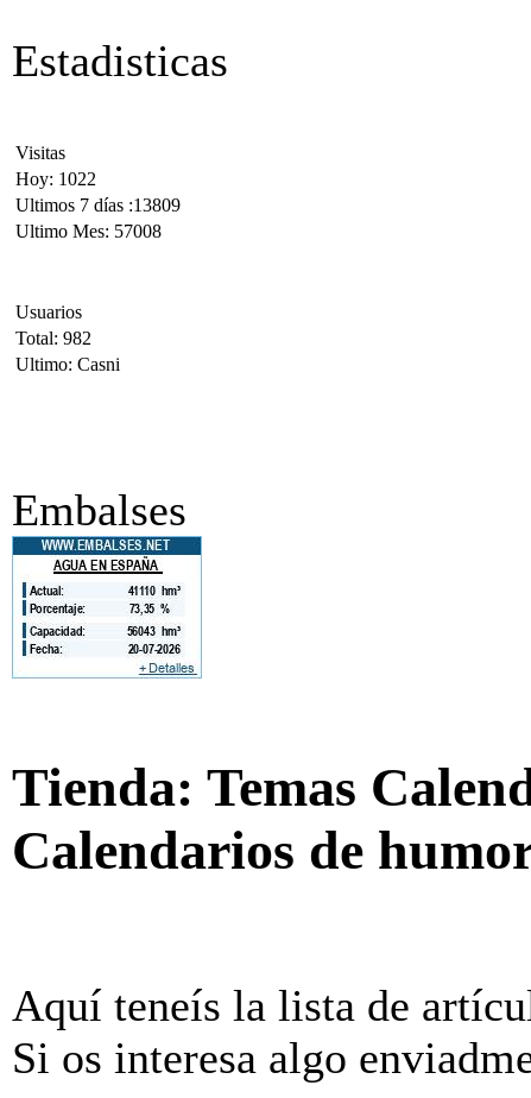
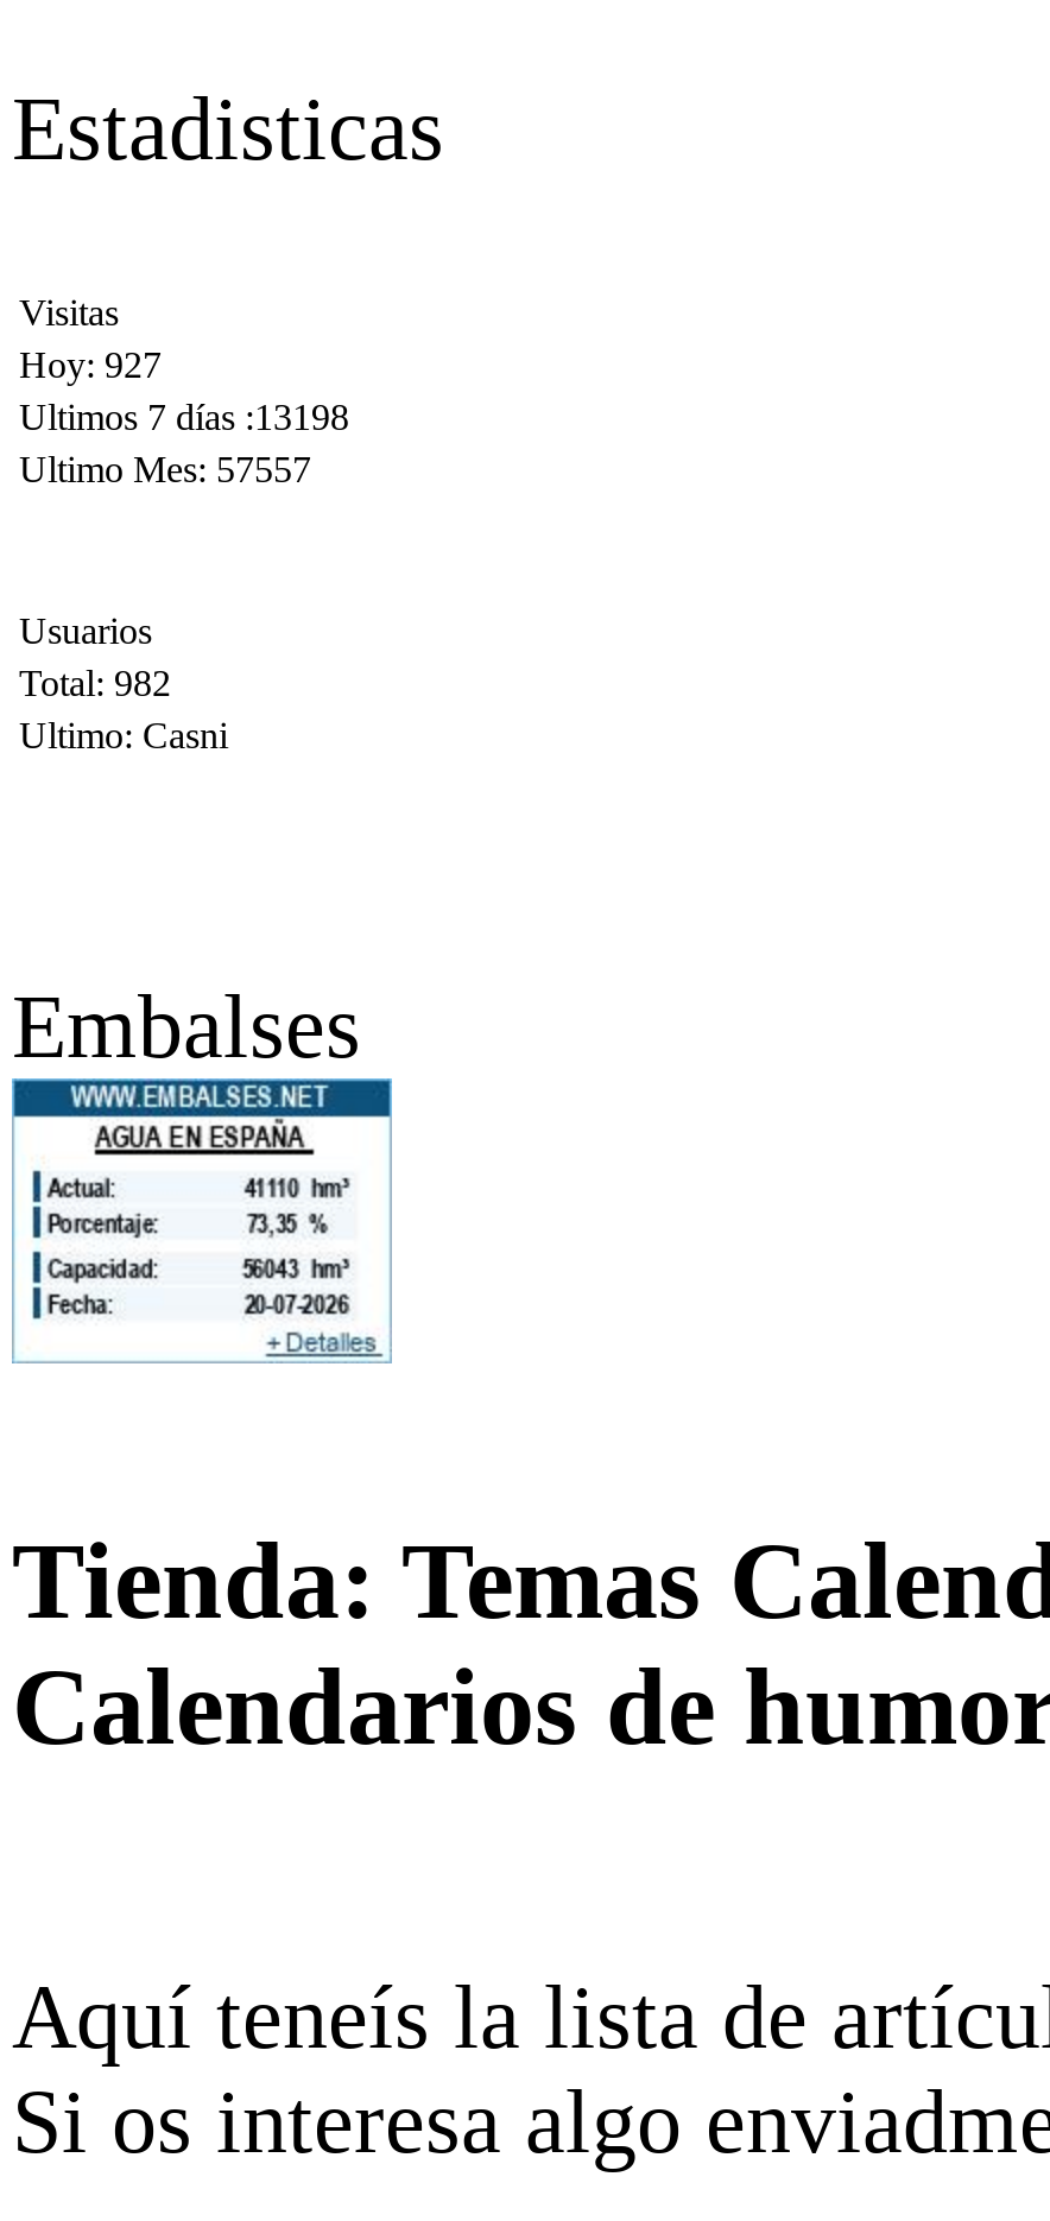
- Hoy: 1022
+ Hoy: 927

- Ultimos 7 días :13809
+ Ultimos 7 días :13198

- Ultimo Mes: 57008
+ Ultimo Mes: 57557
